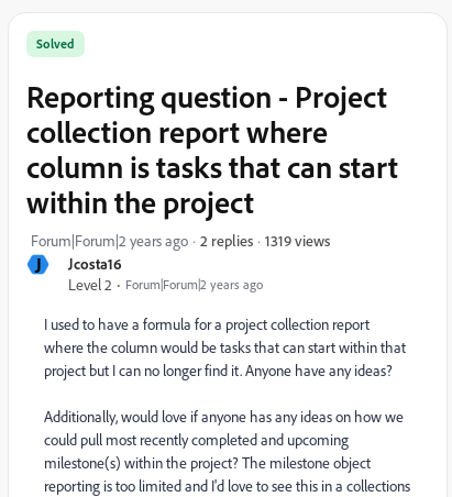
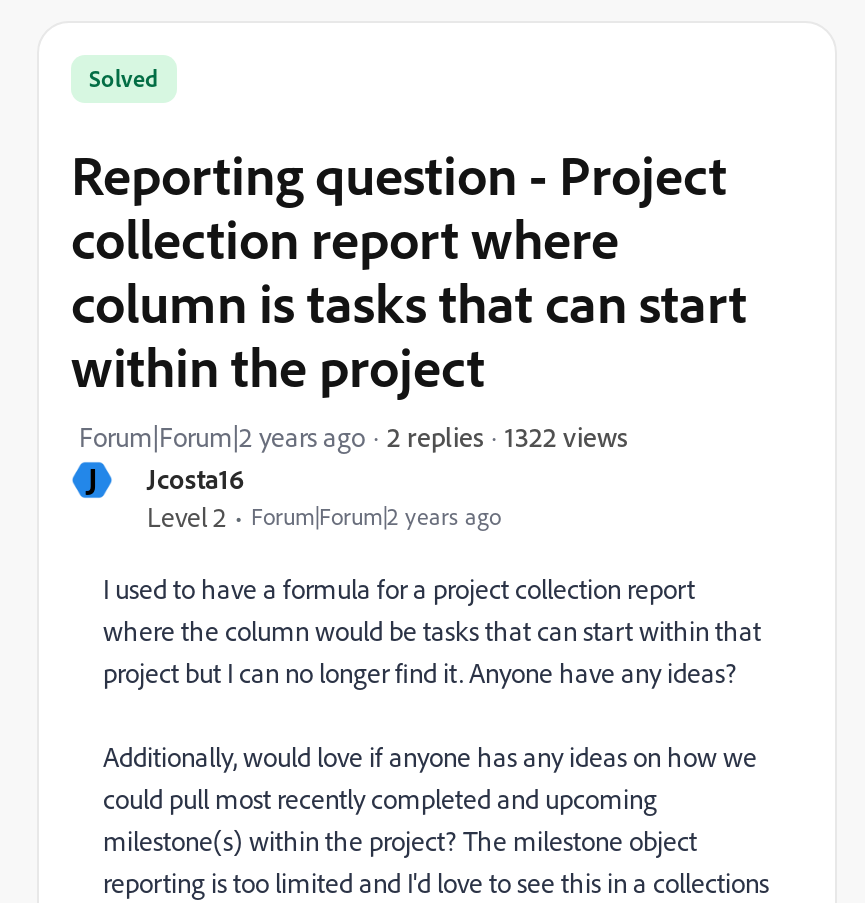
- 1319 views
+ 1322 views
